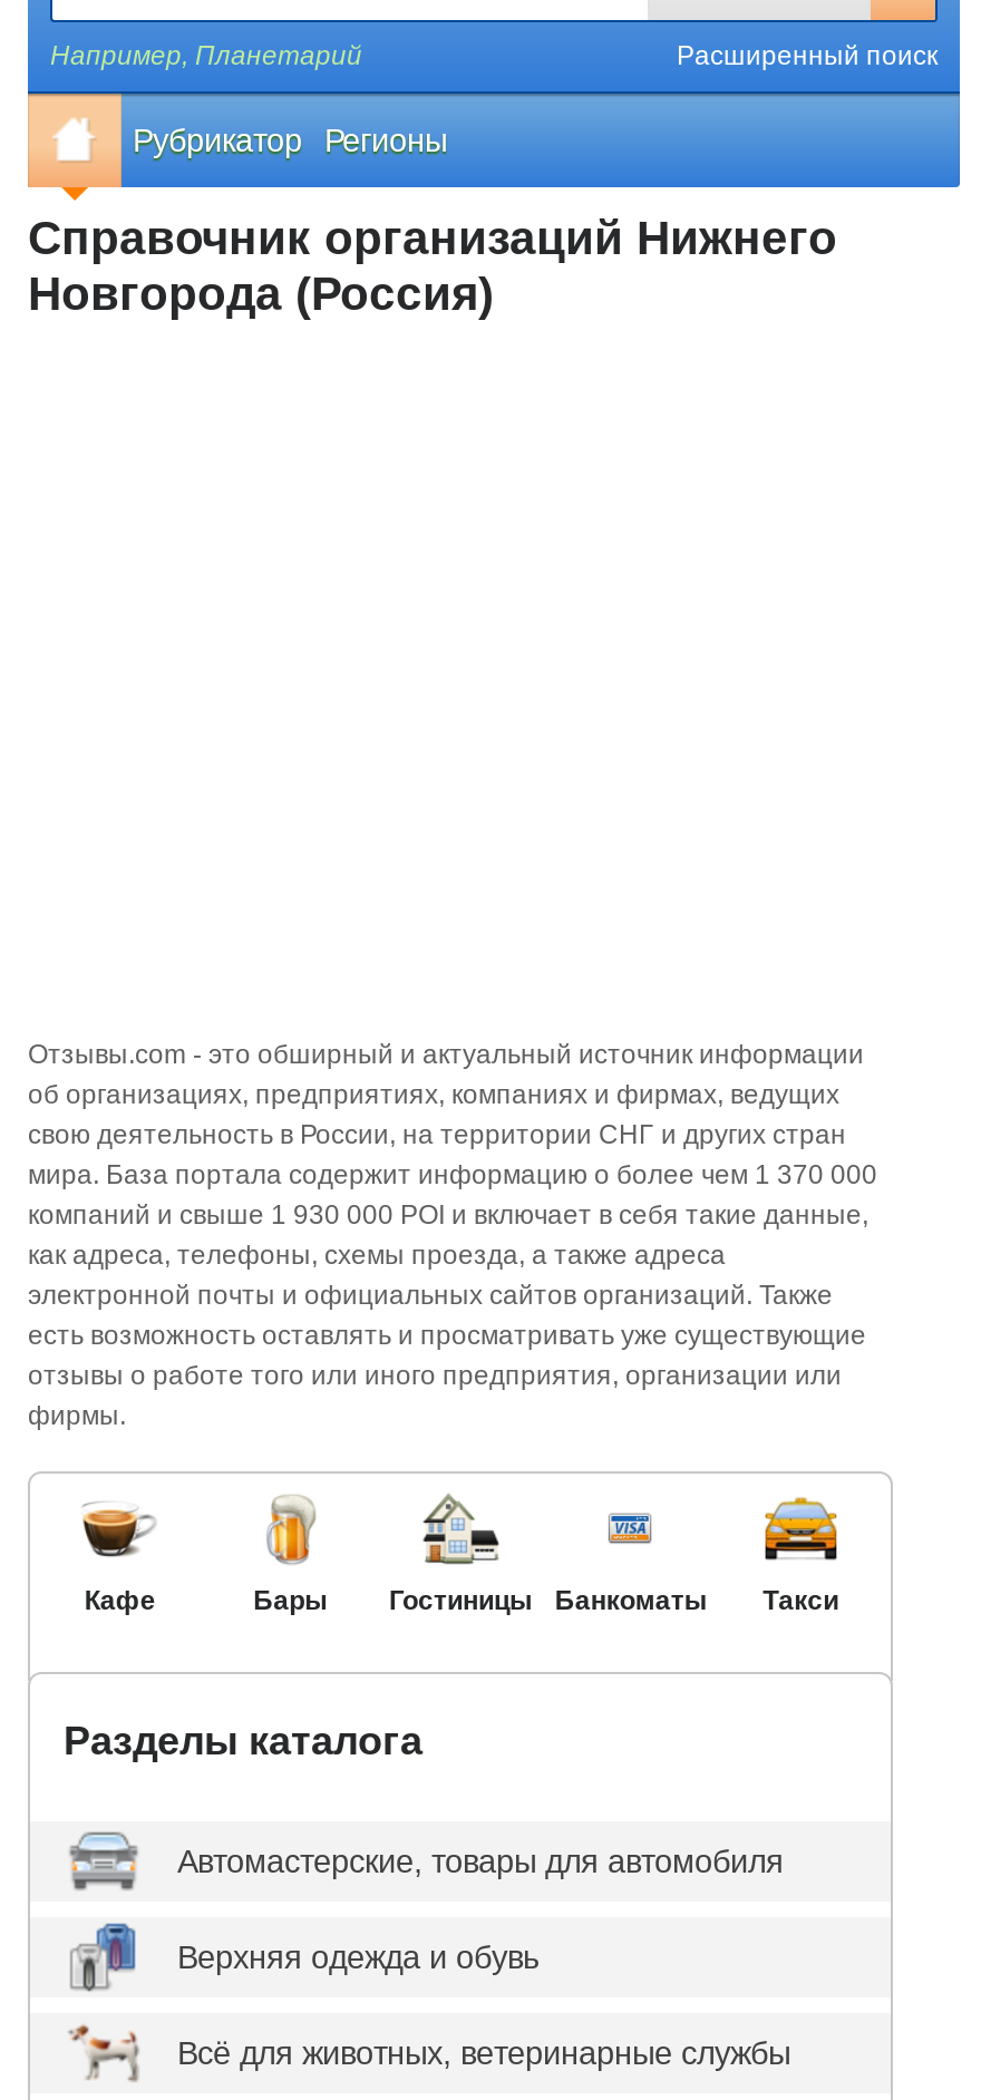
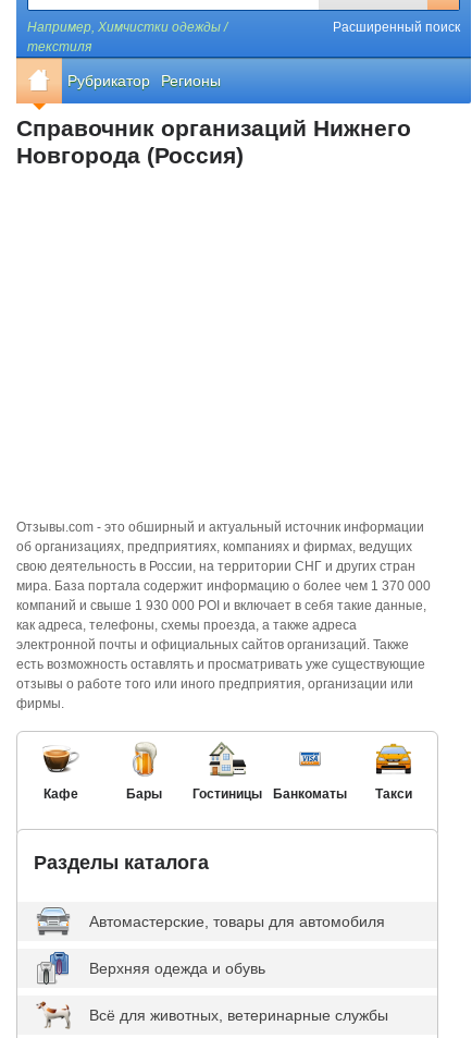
- Например, Планетарий
+ Например, Химчистки одежды /
+ текстиля
